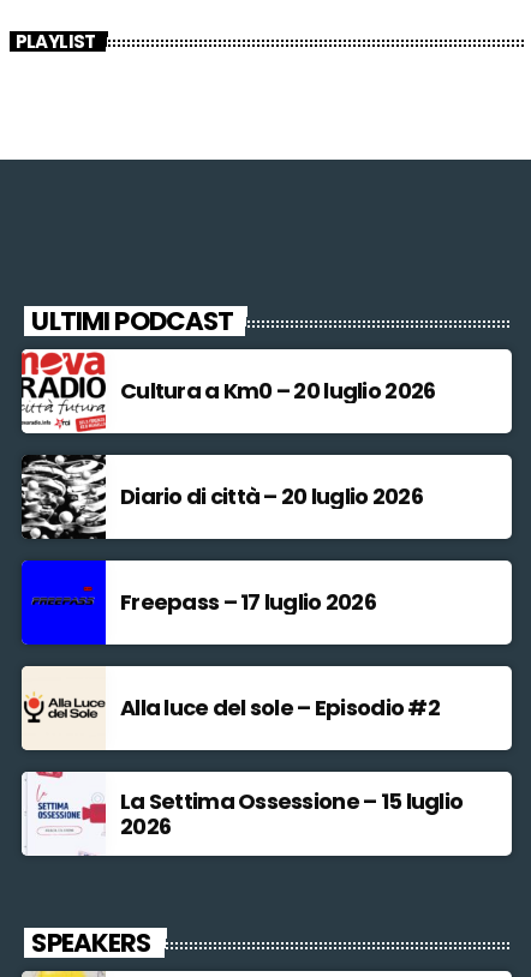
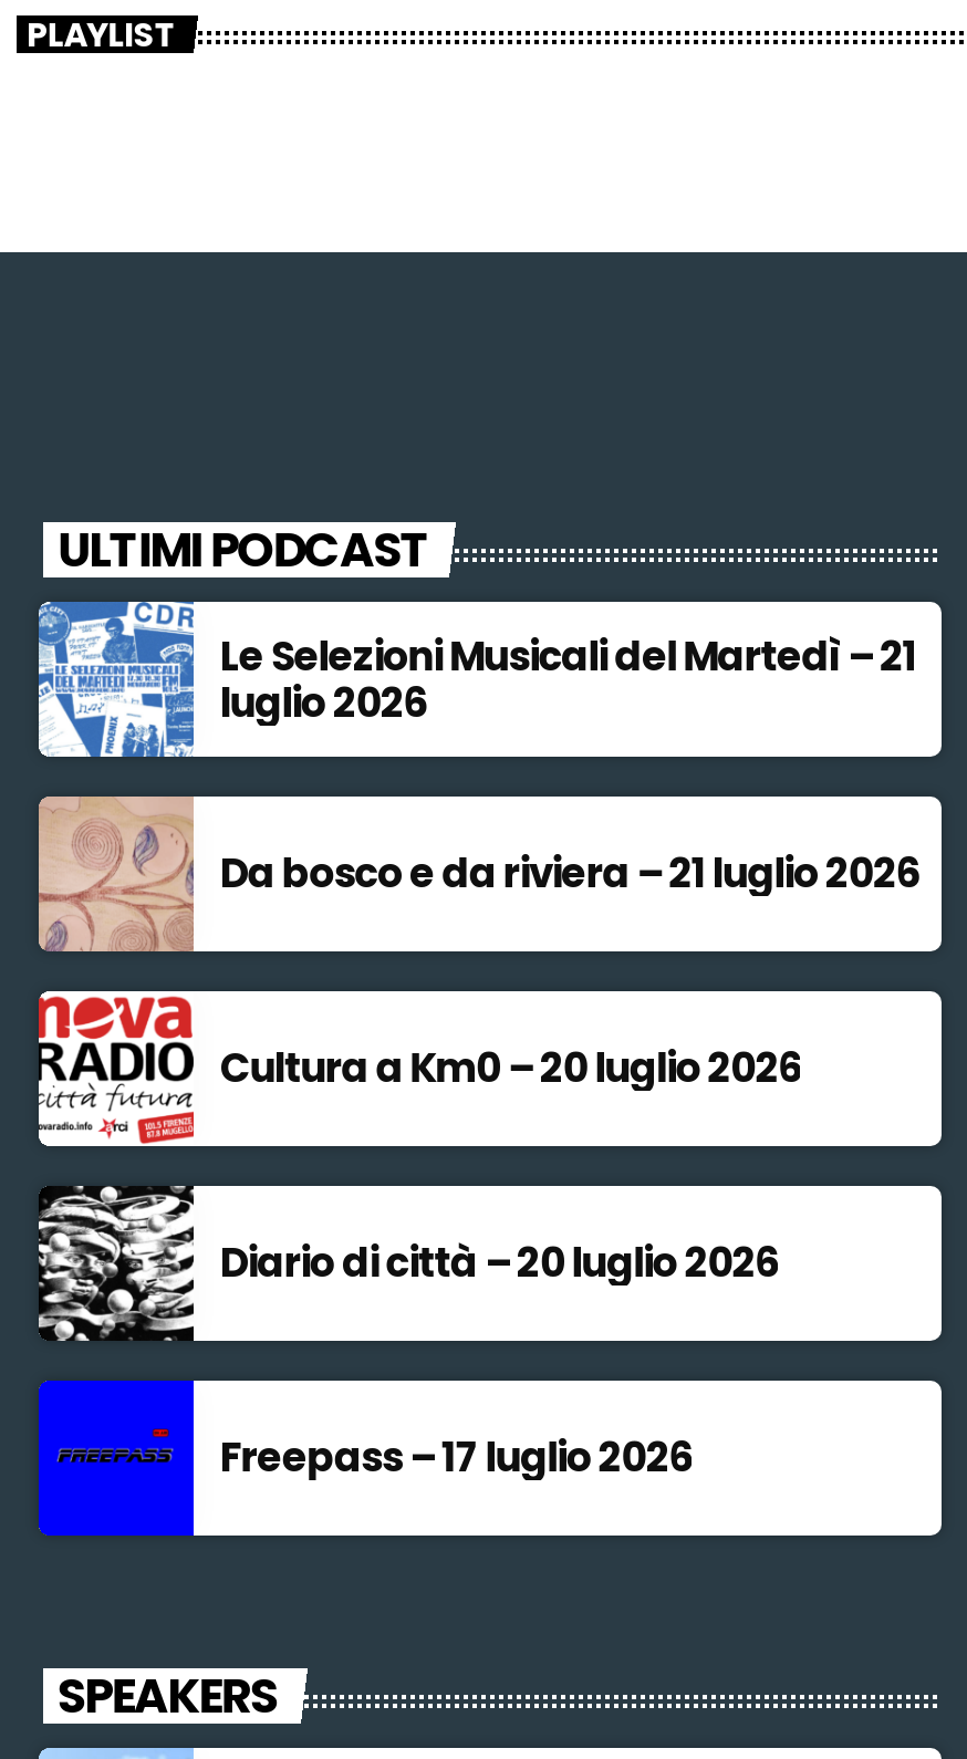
+ [image]
+ Le Selezioni Musicali del Martedì – 21
+ luglio 2026
+ Da bosco e da riviera – 21 luglio 2026

+ [image]

moved down: [image] | Cultura a Km0 – 20 luglio 2026 | Diario di città – 20 luglio 2026 | Freepass – 17 luglio 2026

- [image]
- Alla luce del sole – Episodio #2
- La Settima Ossessione – 15 luglio
- 2026

- [image]
